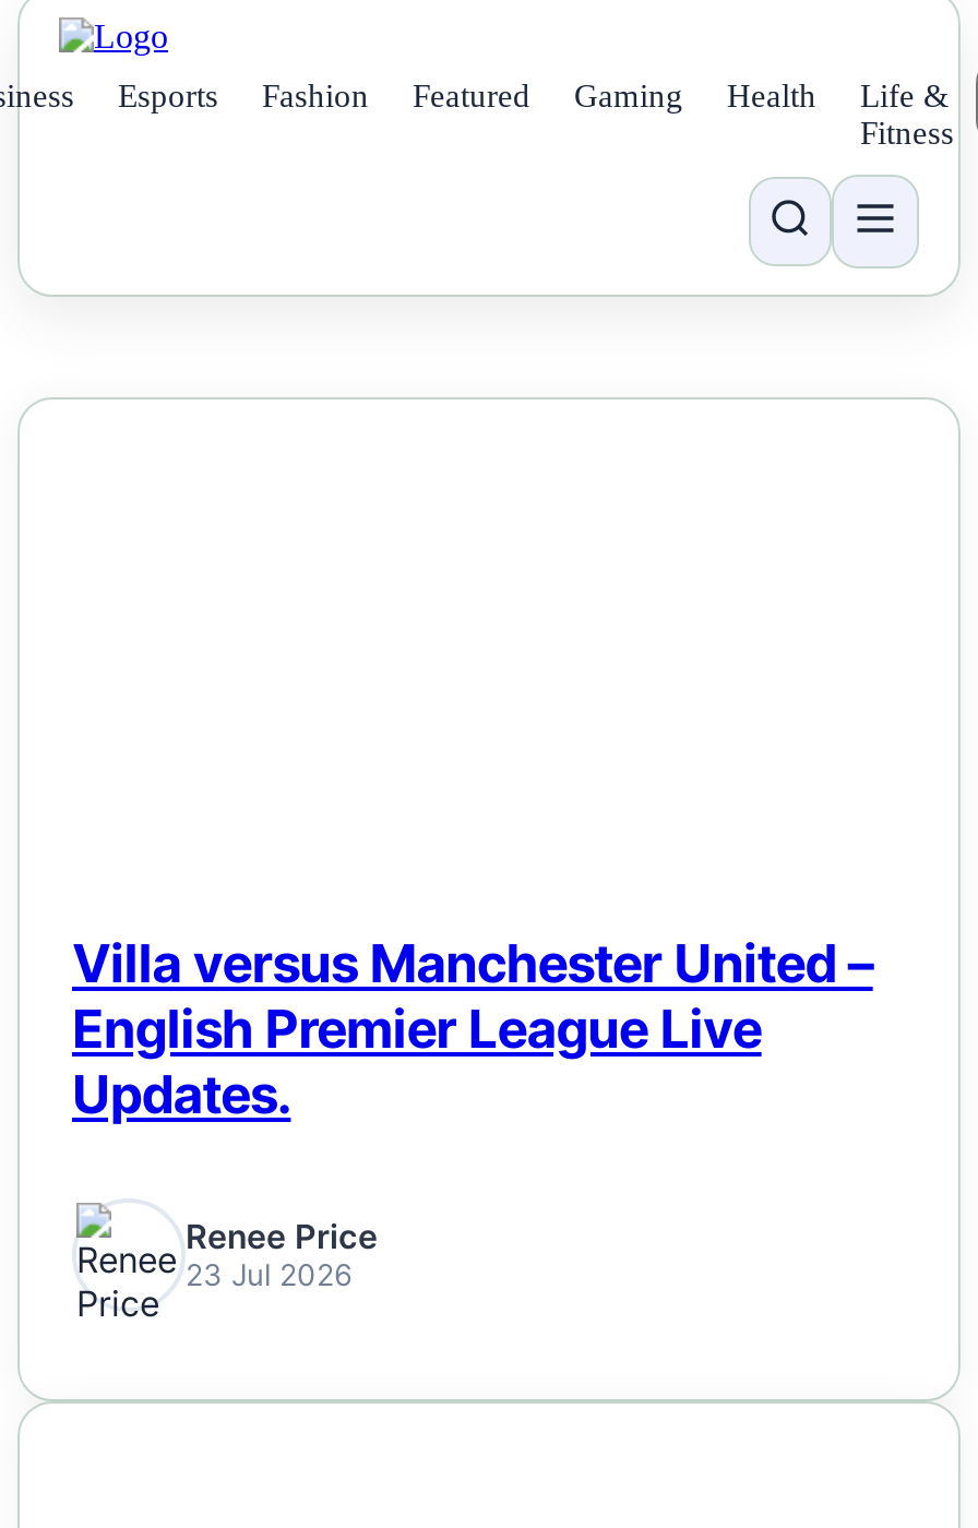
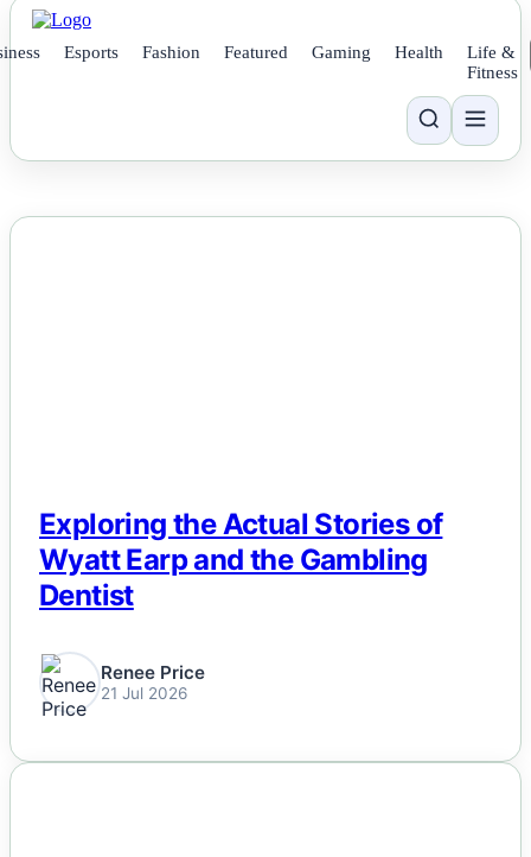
- Villa versus Manchester United –
- English Premier League Live
- Updates.
+ Exploring the Actual Stories of
+ Wyatt Earp and the Gambling
+ Dentist

- 23 Jul 2026
+ 21 Jul 2026
